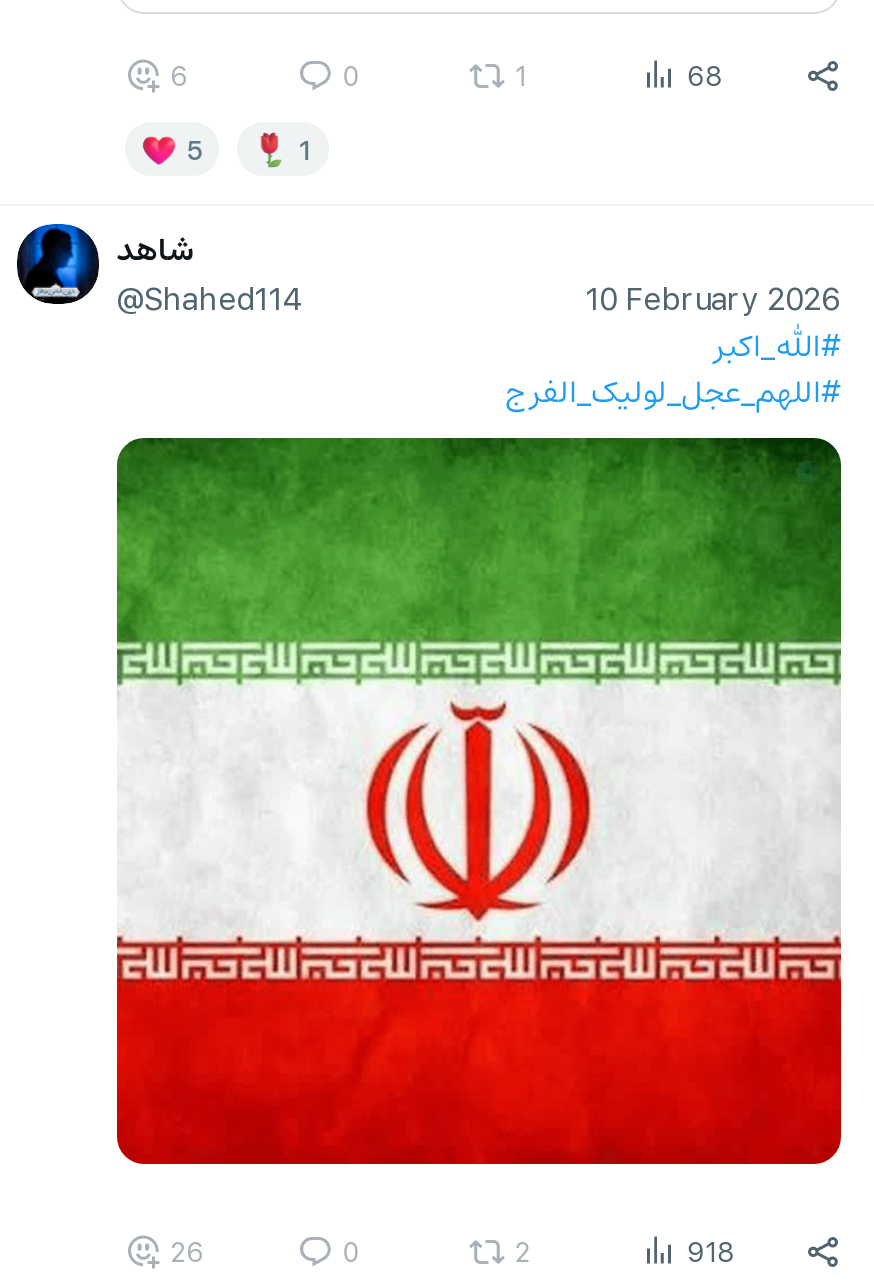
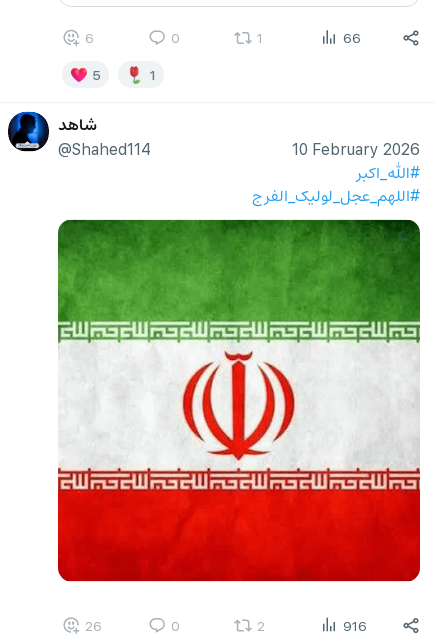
- 68
+ 66

- 918
+ 916
